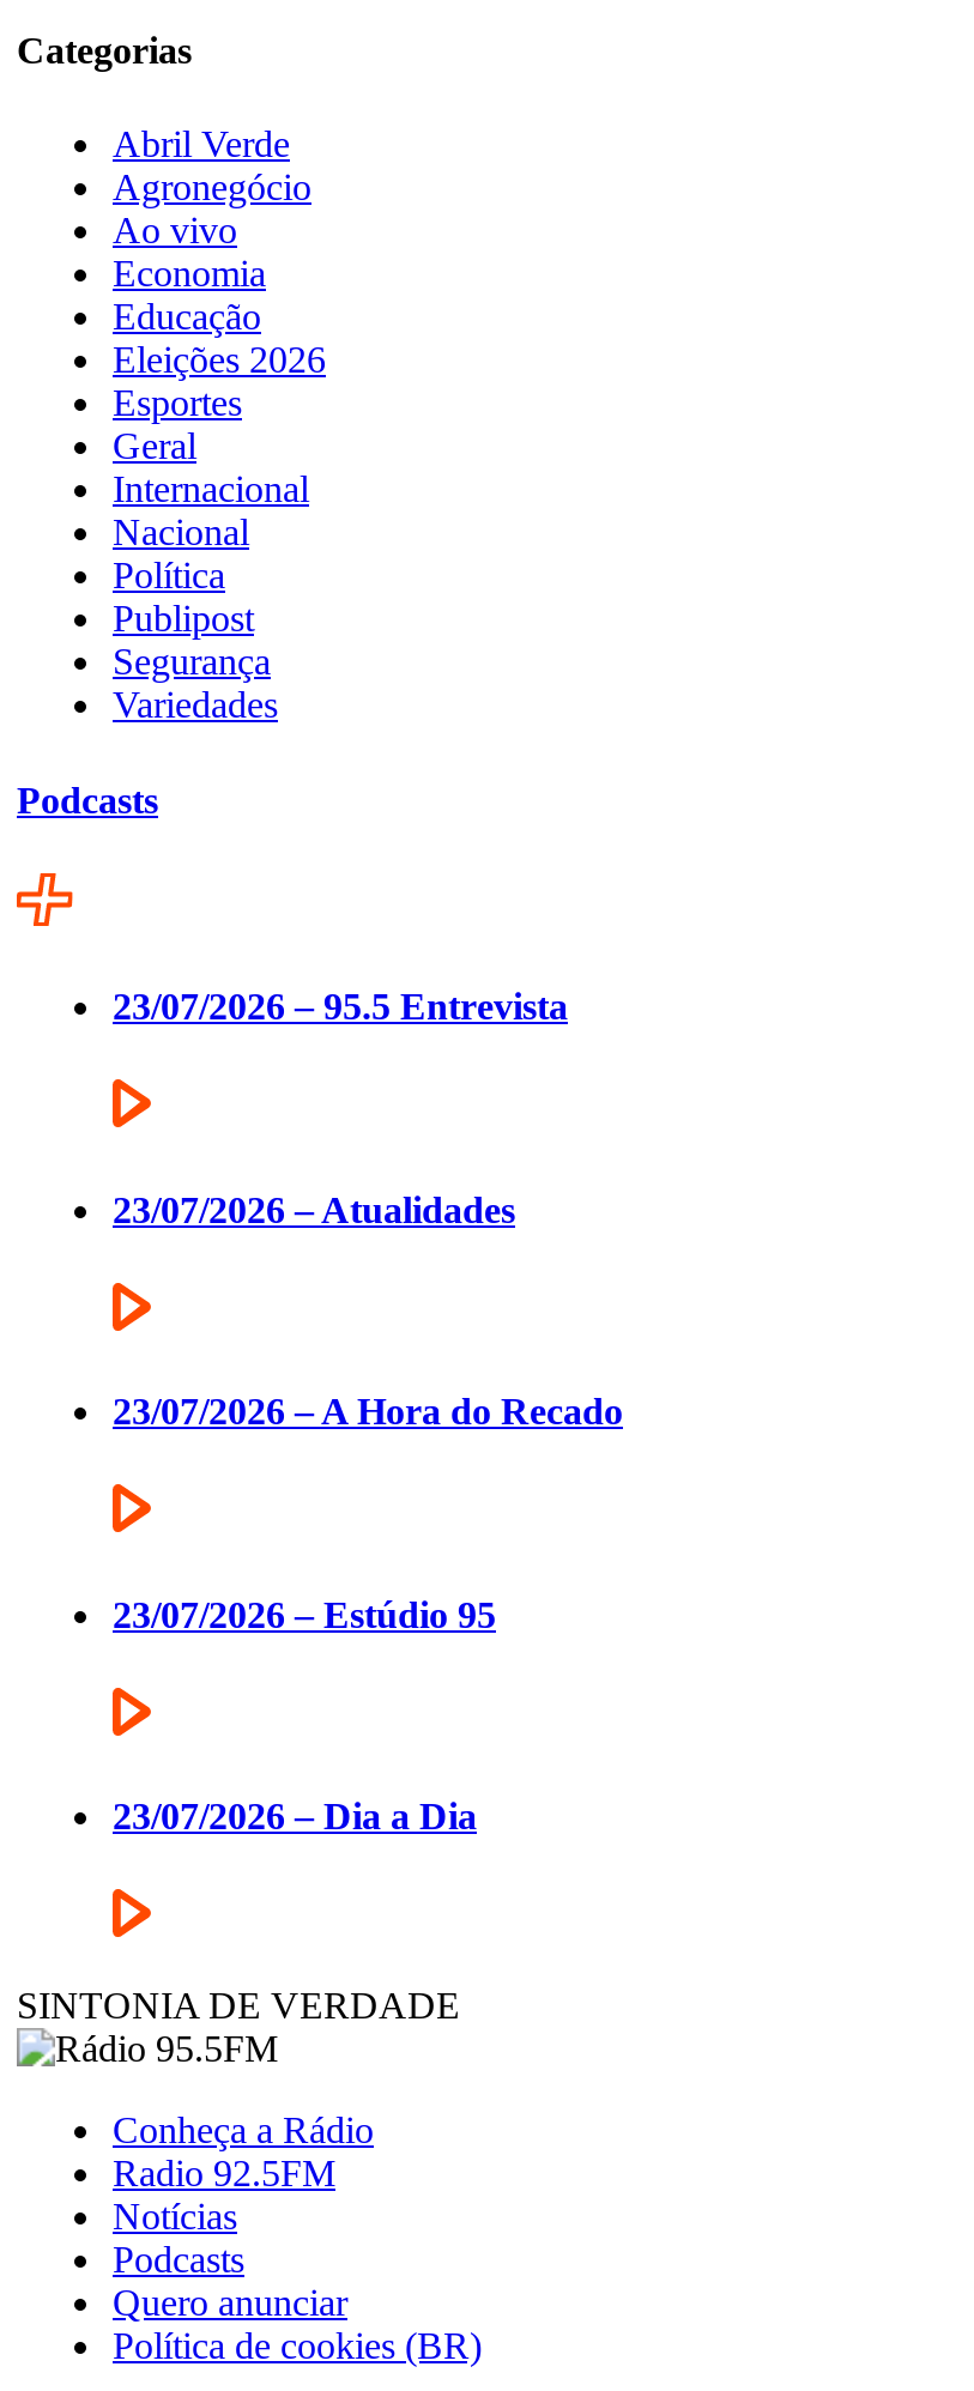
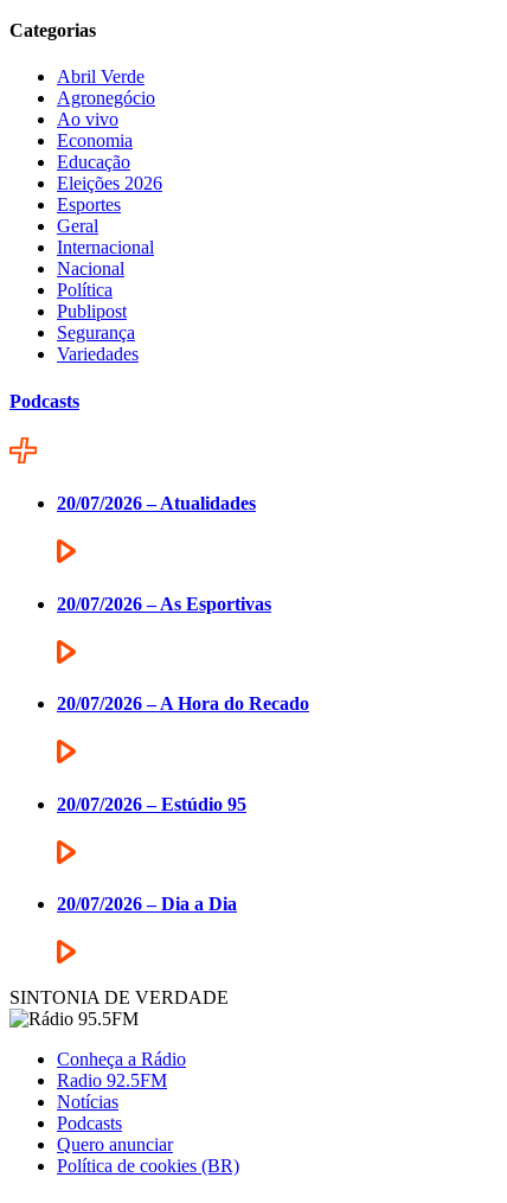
- 23/07/2026 – 95.5 Entrevista
+ 20/07/2026 – Atualidades

- 23/07/2026 – Atualidades
+ 20/07/2026 – As Esportivas

- 23/07/2026 – A Hora do Recado
+ 20/07/2026 – A Hora do Recado

- 23/07/2026 – Estúdio 95
+ 20/07/2026 – Estúdio 95

- 23/07/2026 – Dia a Dia
+ 20/07/2026 – Dia a Dia
